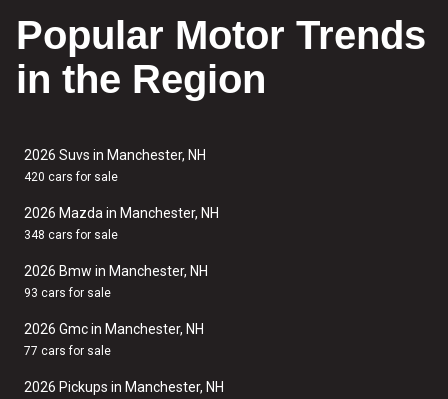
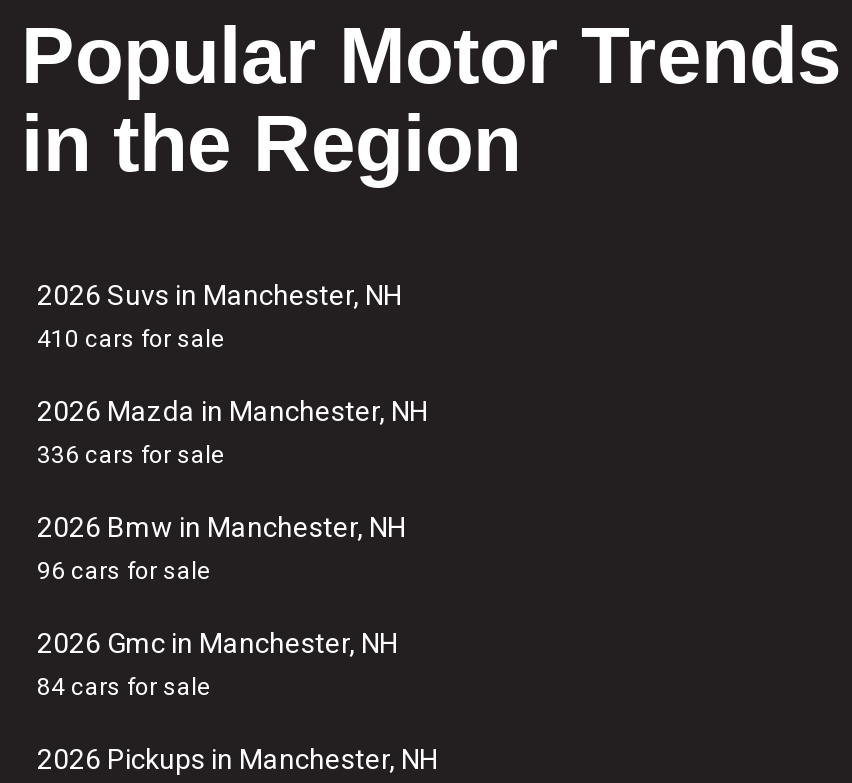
- 420 cars for sale
+ 410 cars for sale

- 348 cars for sale
+ 336 cars for sale

- 93 cars for sale
+ 96 cars for sale

- 77 cars for sale
+ 84 cars for sale
